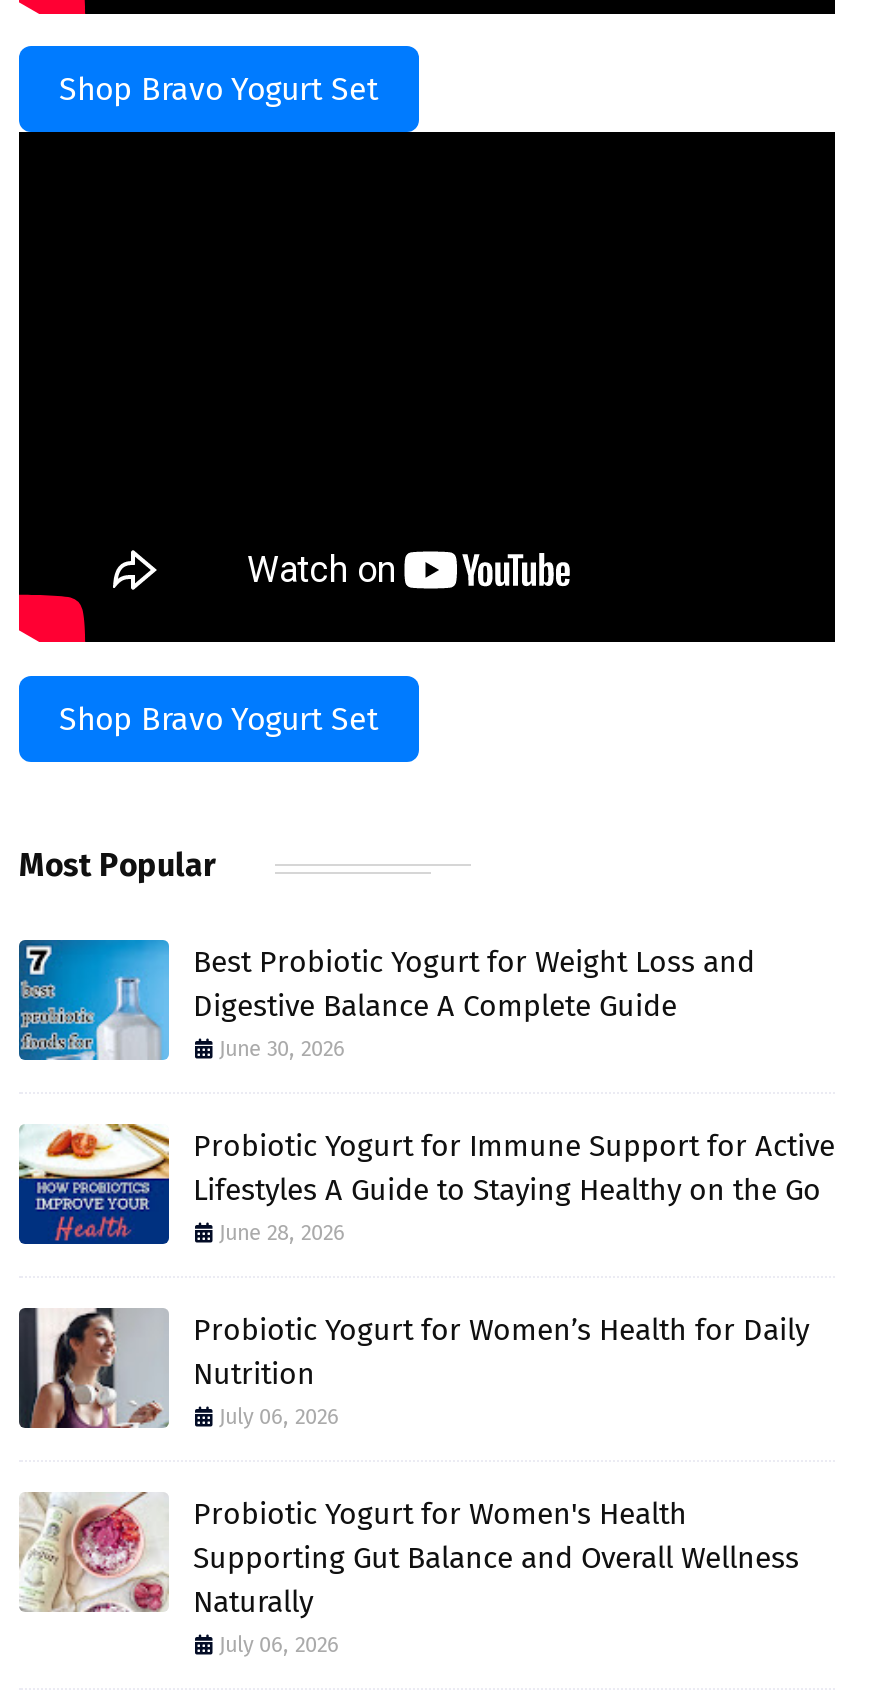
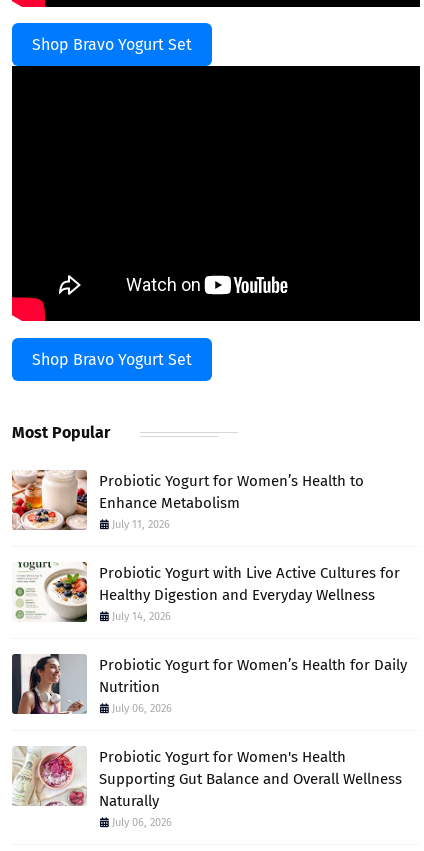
- [image]
- Best Probiotic Yogurt for Weight Loss and
- Digestive Balance A Complete Guide
- June 30, 2026
+ [image]
+ Probiotic Yogurt for Women’s Health to
+ Enhance Metabolism
+ July 11, 2026

- [image]
- Probiotic Yogurt for Immune Support for Active
- Lifestyles A Guide to Staying Healthy on the Go
- June 28, 2026
+ [image]
+ Probiotic Yogurt with Live Active Cultures for
+ Healthy Digestion and Everyday Wellness
+ July 14, 2026
